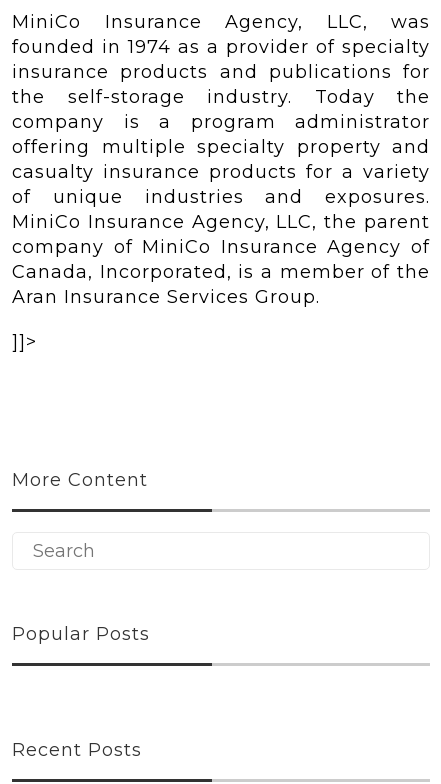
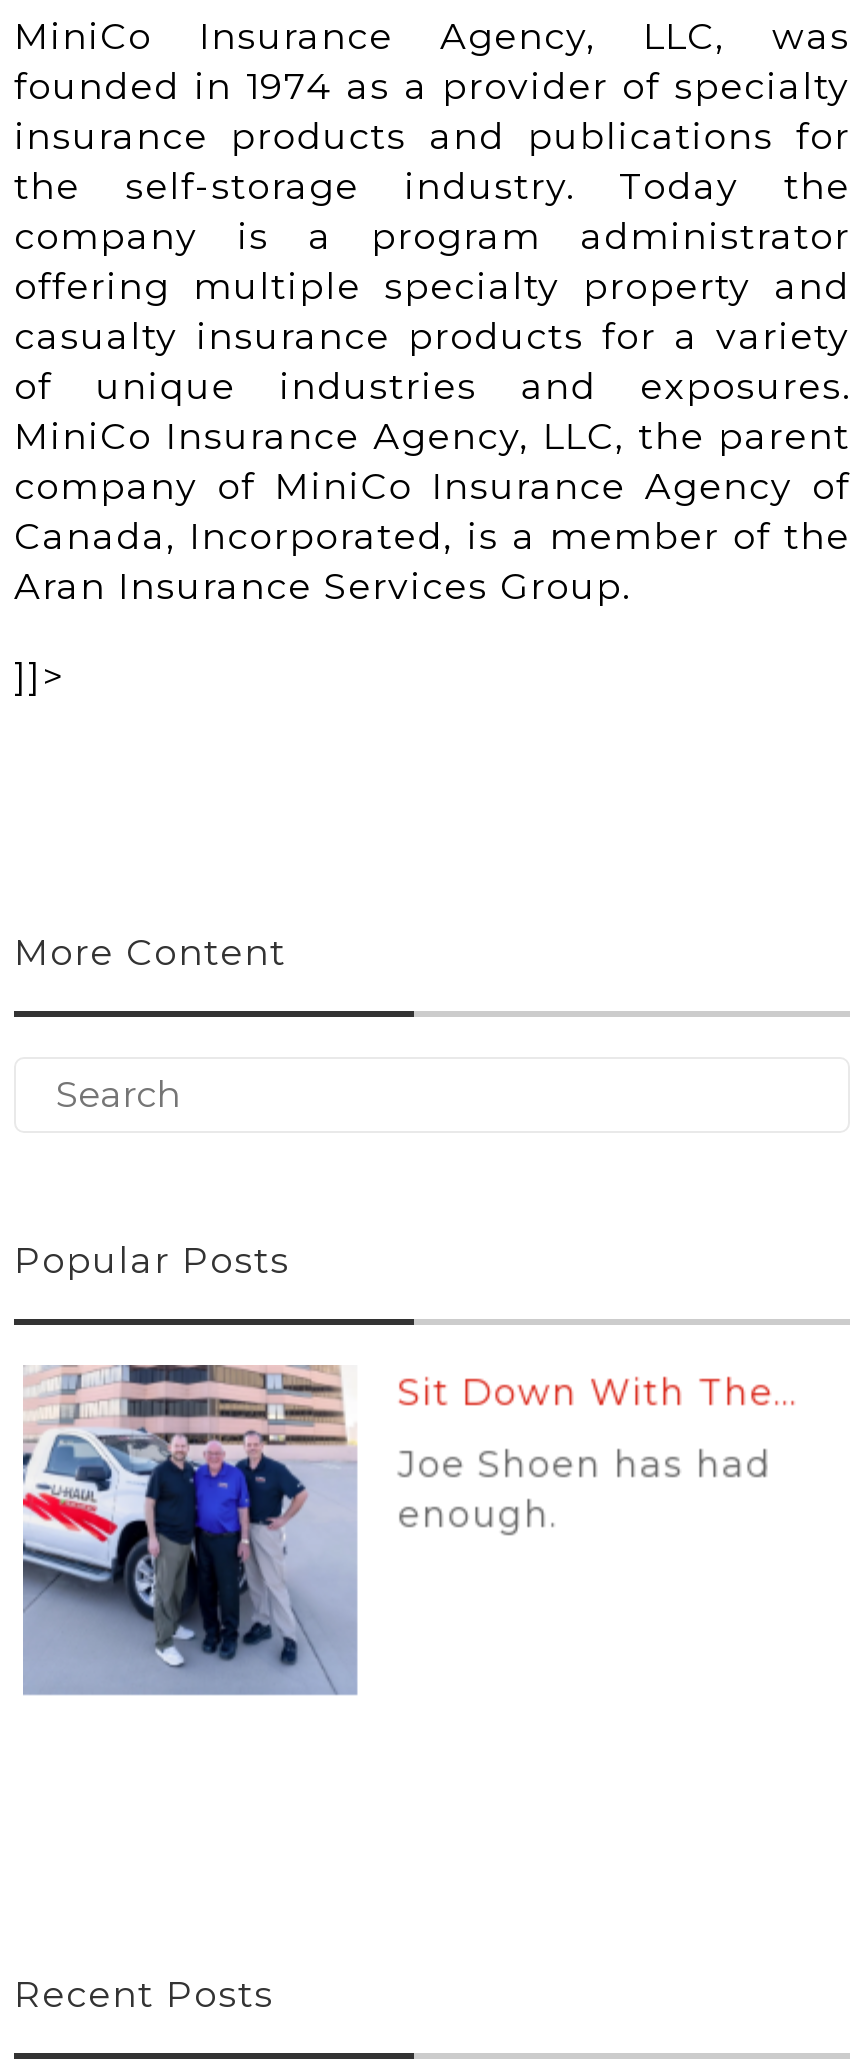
+ [image]
+ Sit Down With The...
+ Joe Shoen has had
+ enough.
